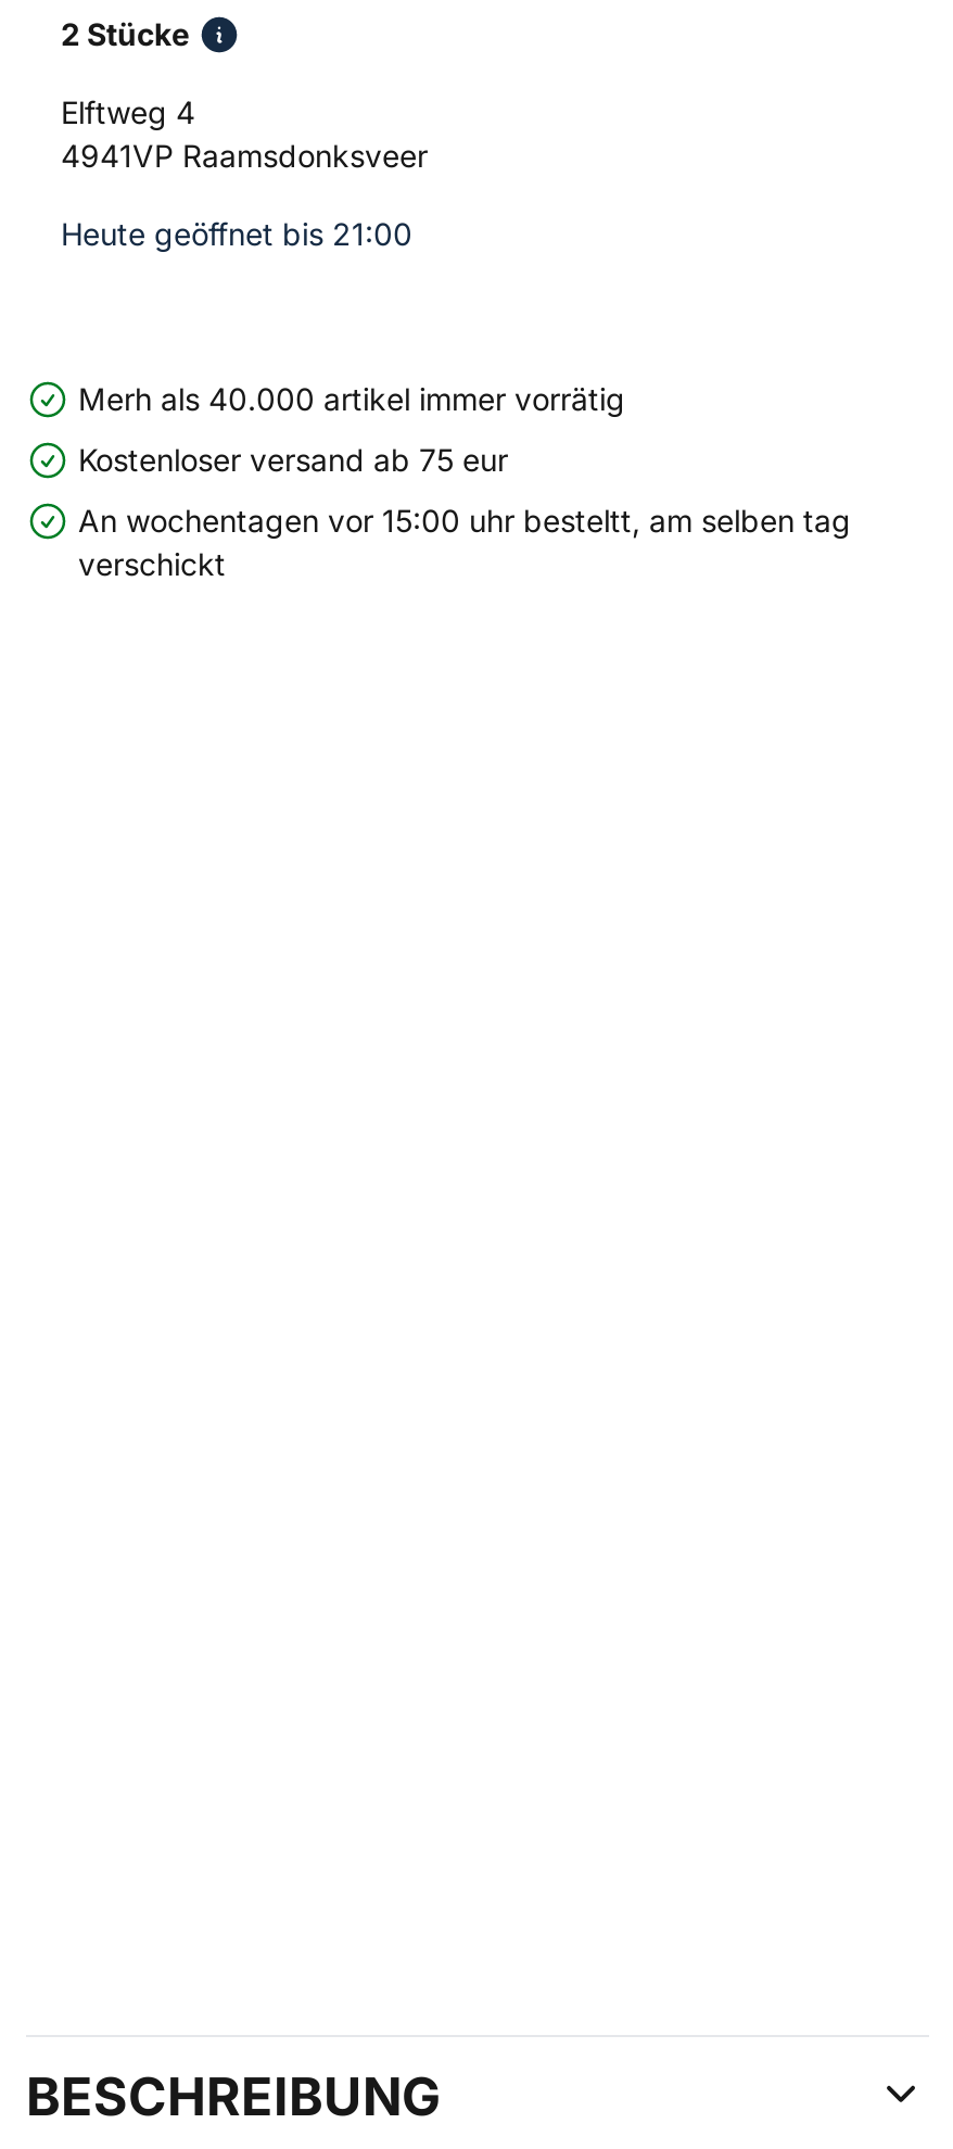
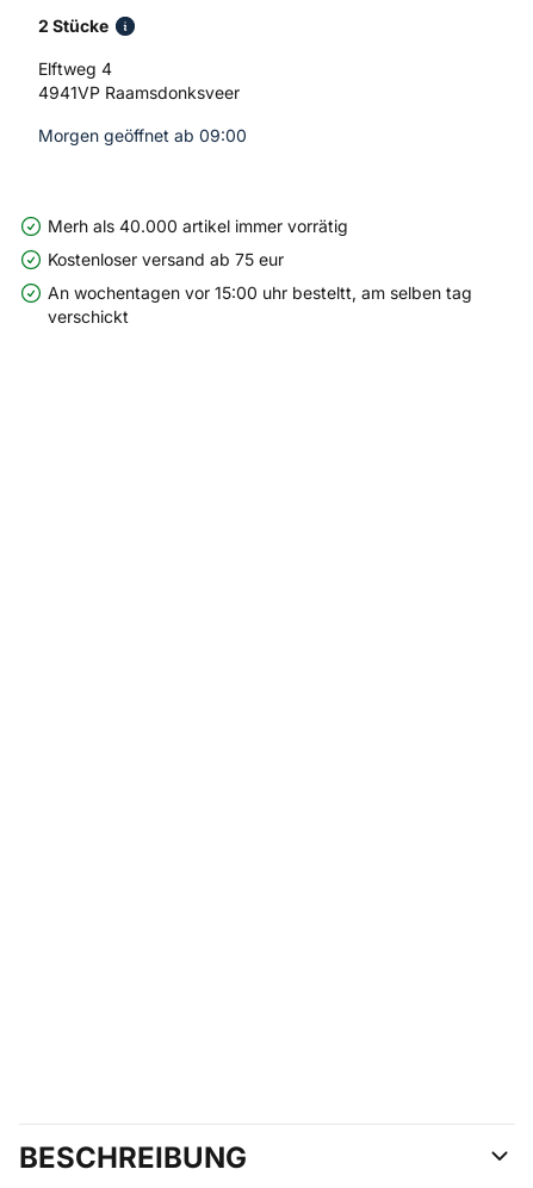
- Heute geöffnet bis 21:00
+ Morgen geöffnet ab 09:00
